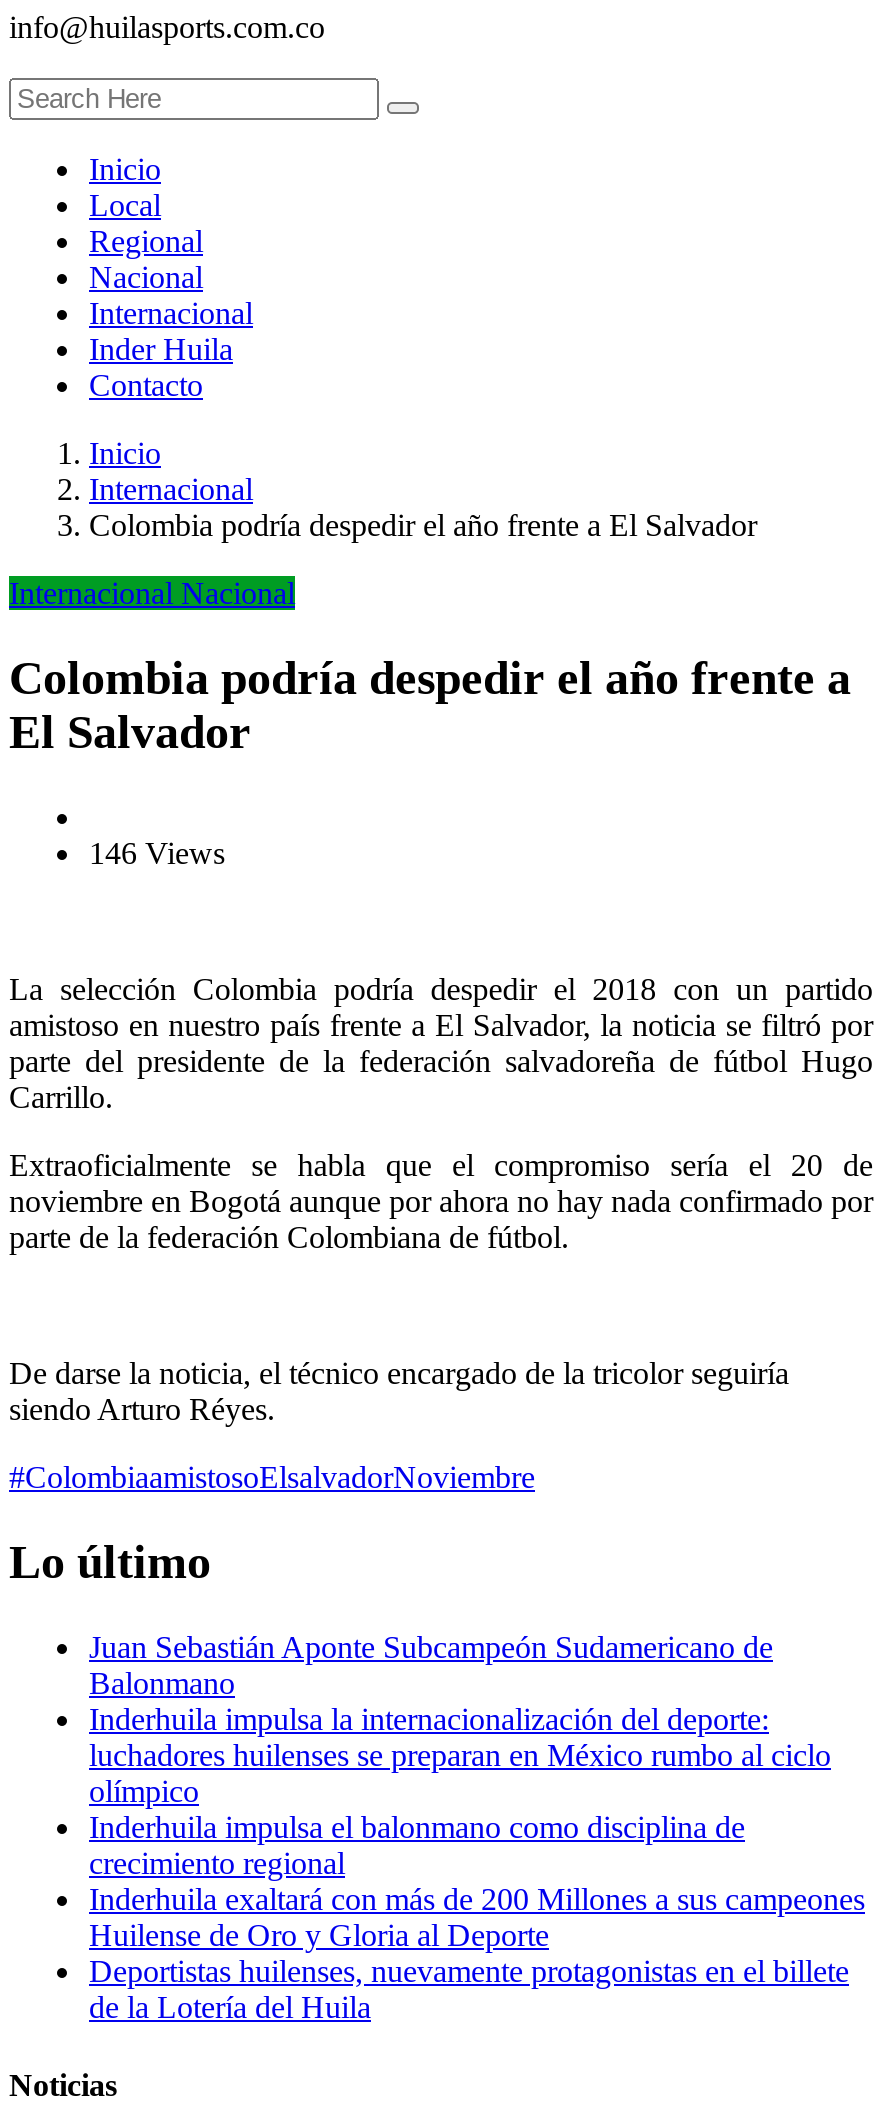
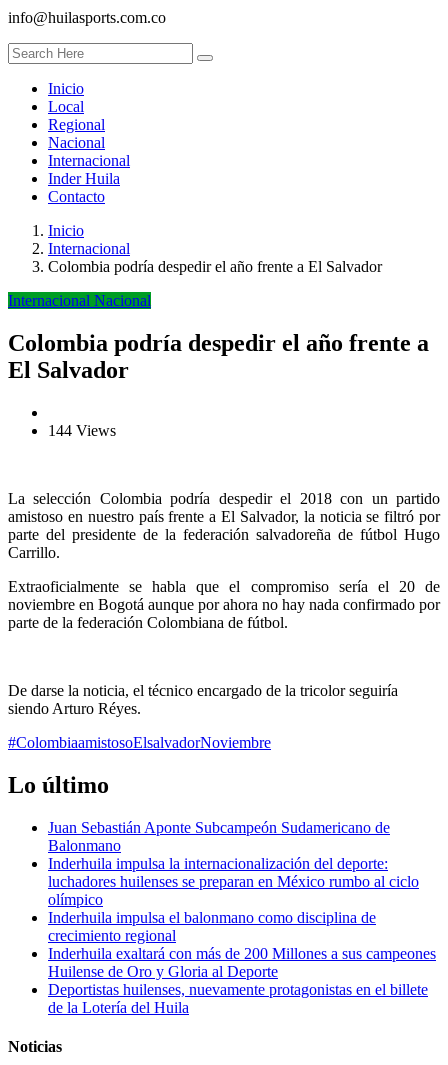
- 146 Views
+ 144 Views
